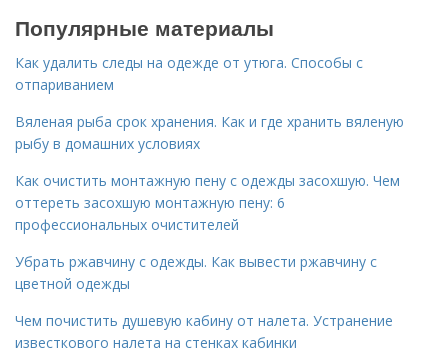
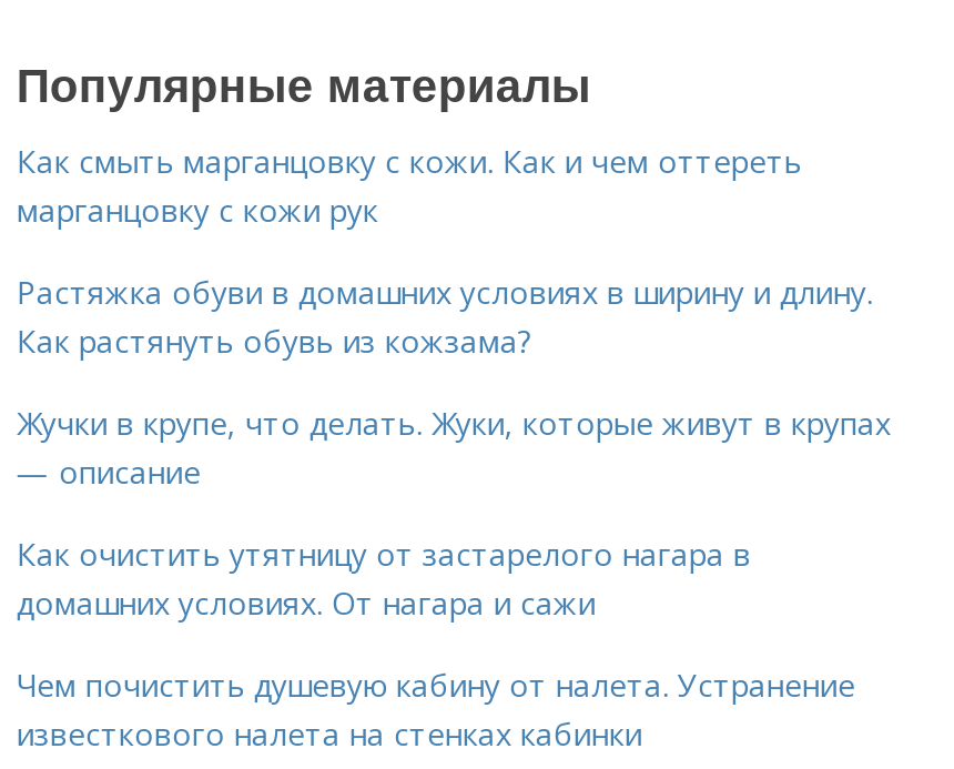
- Как удалить следы на одежде от утюга. Способы с
- отпариванием
+ Как смыть марганцовку с кожи. Как и чем оттереть
+ марганцовку с кожи рук

- Вяленая рыба срок хранения. Как и где хранить вяленую
- рыбу в домашних условиях
+ Растяжка обуви в домашних условиях в ширину и длину.
+ Как растянуть обувь из кожзама?

- Как очистить монтажную пену с одежды засохшую. Чем
- оттереть засохшую монтажную пену: 6
- профессиональных очистителей
+ Жучки в крупе, что делать. Жуки, которые живут в крупах
+ — описание

- Убрать ржавчину с одежды. Как вывести ржавчину с
- цветной одежды
+ Как очистить утятницу от застарелого нагара в
+ домашних условиях. От нагара и сажи
